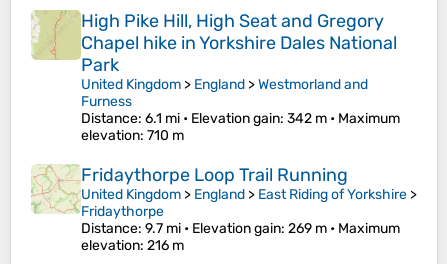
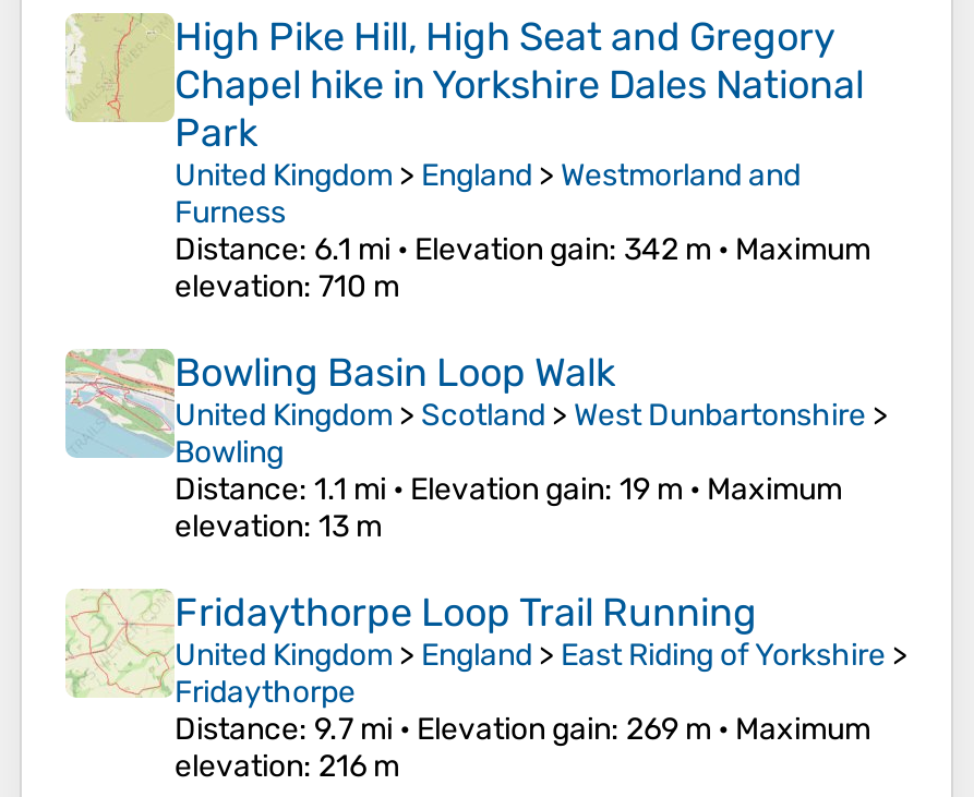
+ [image]
+ Bowling Basin Loop Walk
+ United Kingdom > Scotland > West Dunbartonshire >
+ Bowling
+ Distance: 1.1 mi • Elevation gain: 19 m • Maximum
+ elevation: 13 m
